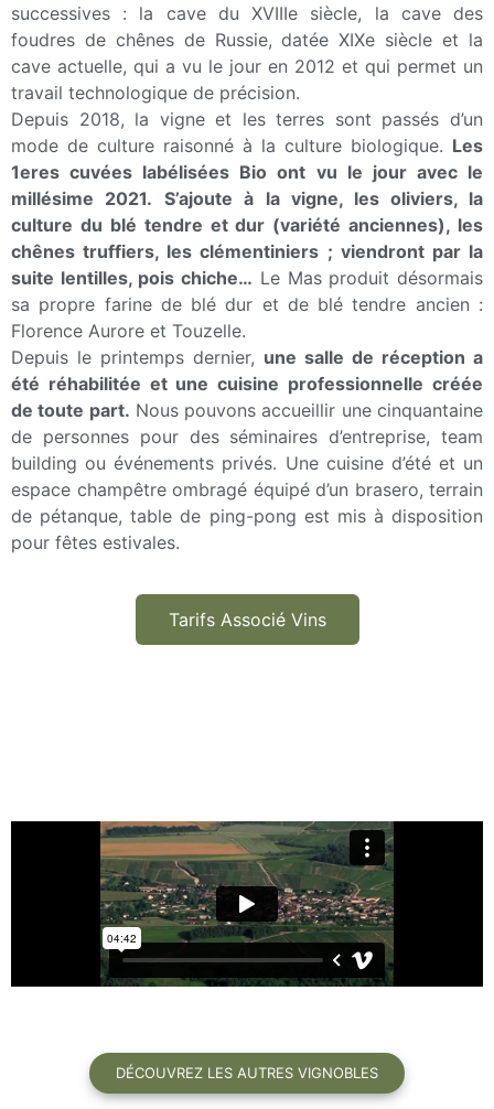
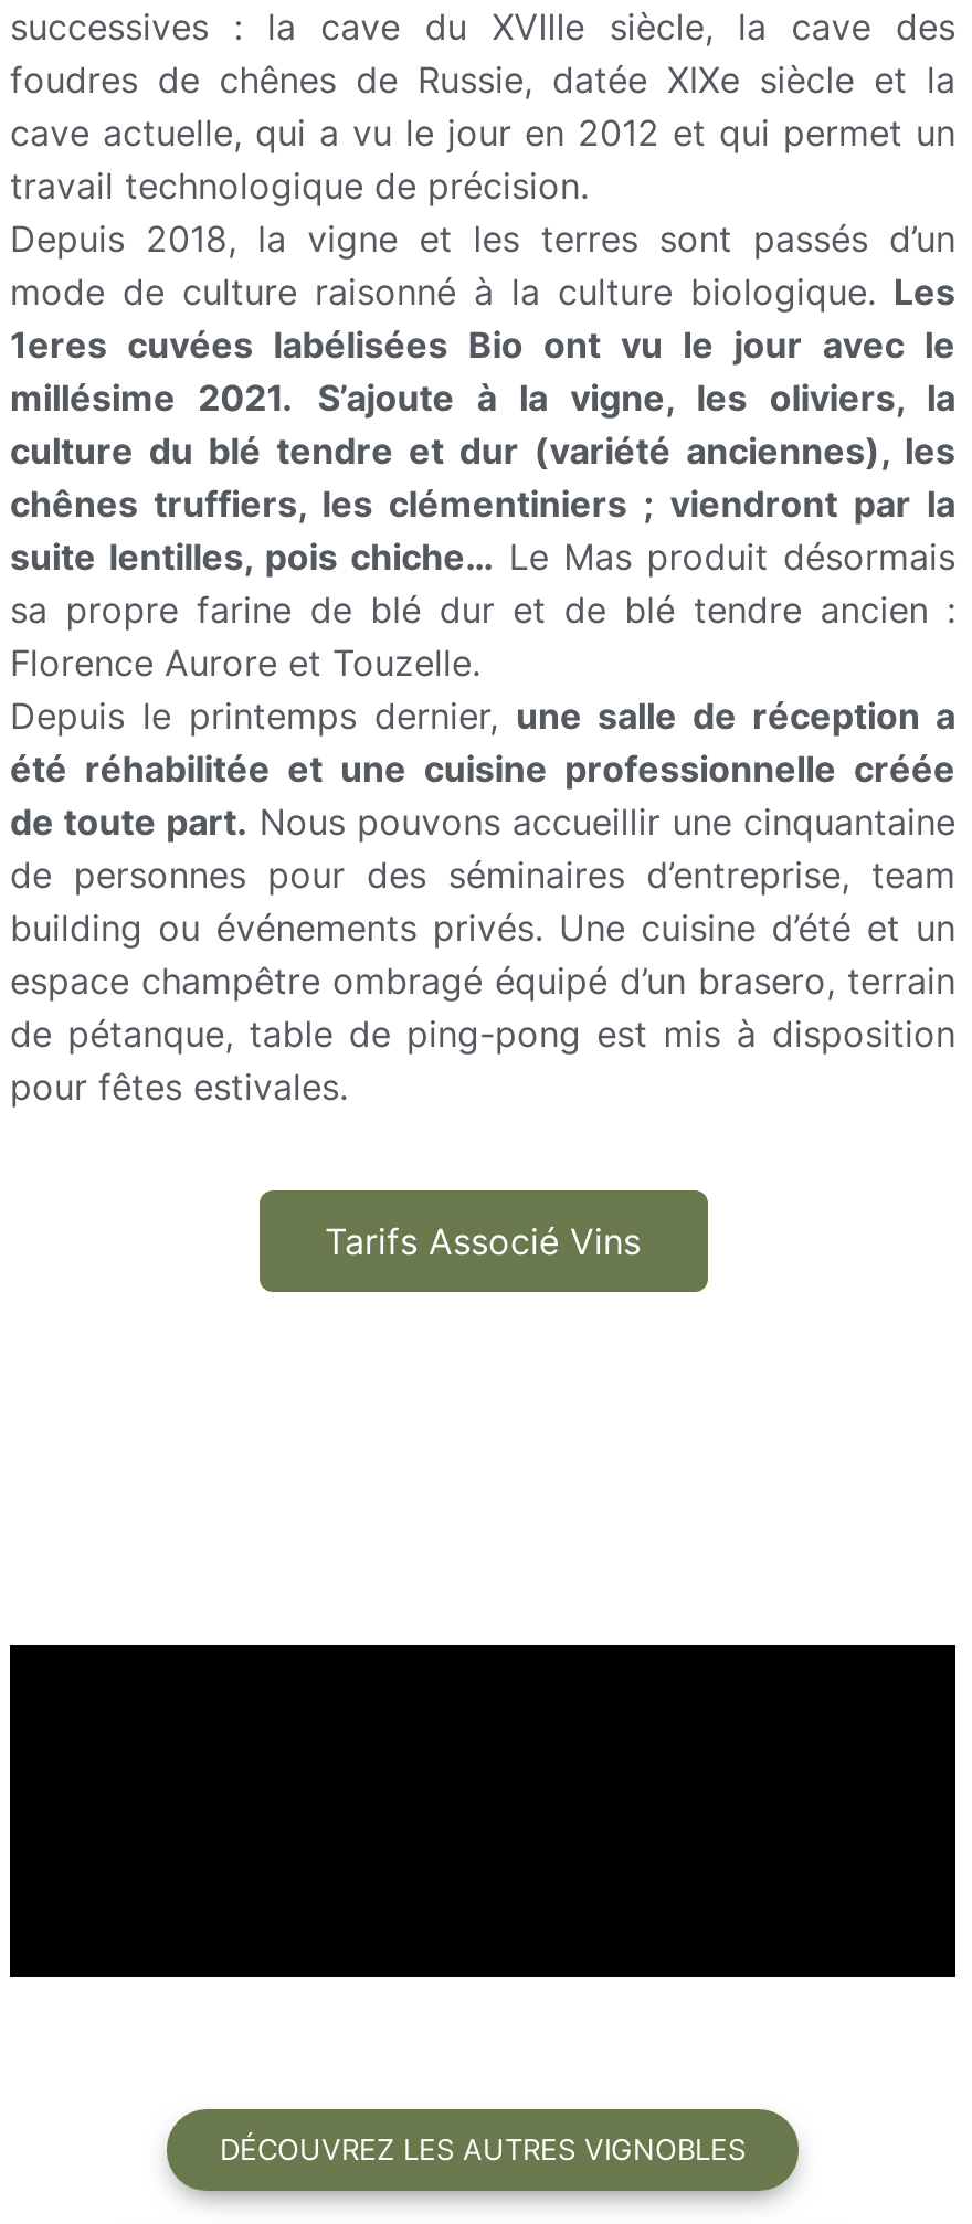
- [image]
